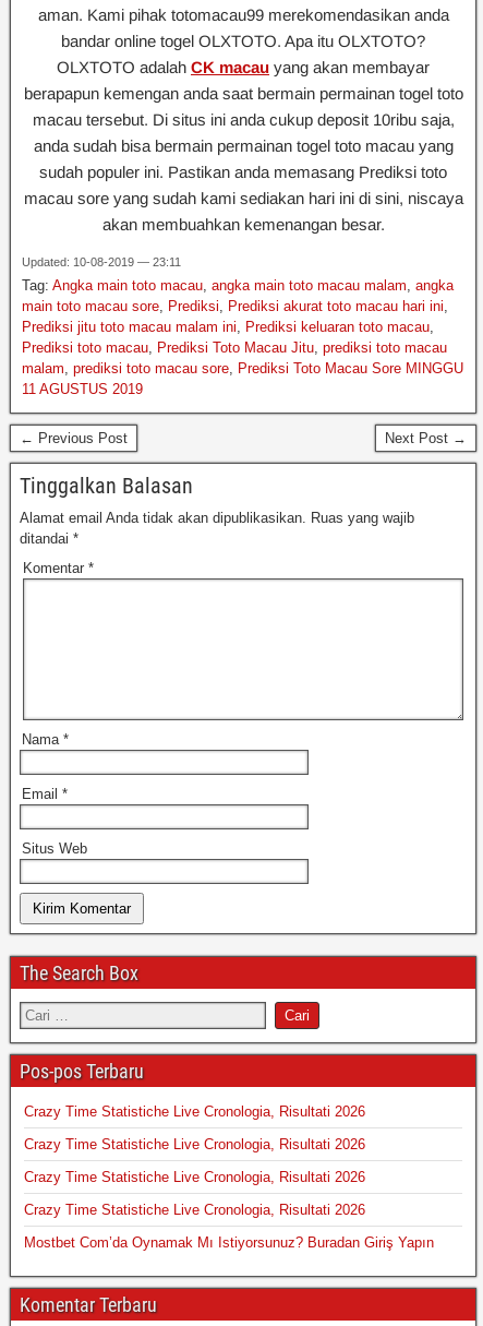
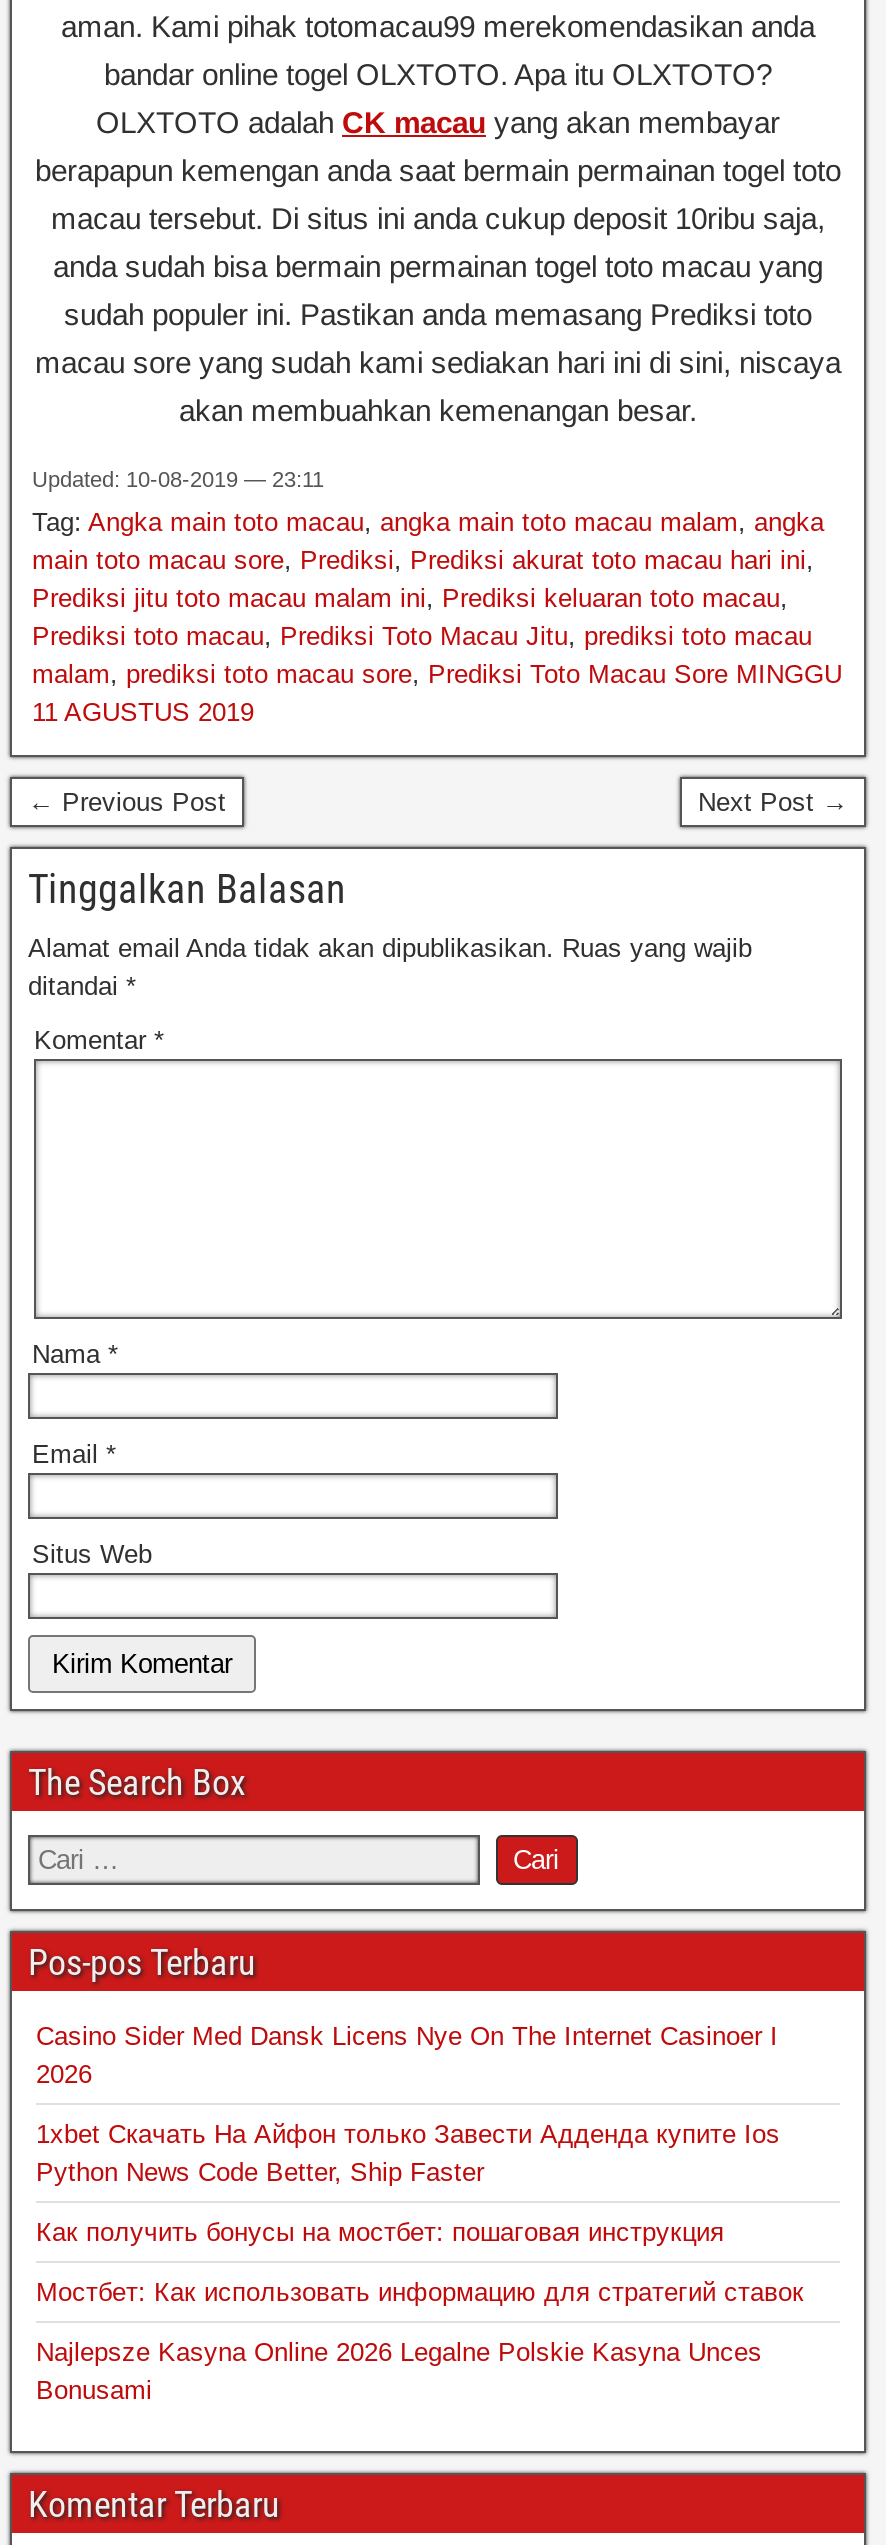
- Crazy Time Statistiche Live Cronologia, Risultati 2026
+ Casino Sider Med Dansk Licens Nye On The Internet Casinoer I
+ 2026

- Crazy Time Statistiche Live Cronologia, Risultati 2026
+ 1xbet Скачать На Айфон только Завести Адденда купите Ios
+ Python News Code Better, Ship Faster

- Crazy Time Statistiche Live Cronologia, Risultati 2026
+ Как получить бонусы на мостбет: пошаговая инструкция

- Crazy Time Statistiche Live Cronologia, Risultati 2026
+ Мостбет: Как использовать информацию для стратегий ставок

- Mostbet Com’da Oynamak Mı Istiyorsunuz? Buradan Giriş Yapın
+ Najlepsze Kasyna Online 2026 Legalne Polskie Kasyna Unces
+ Bonusami
